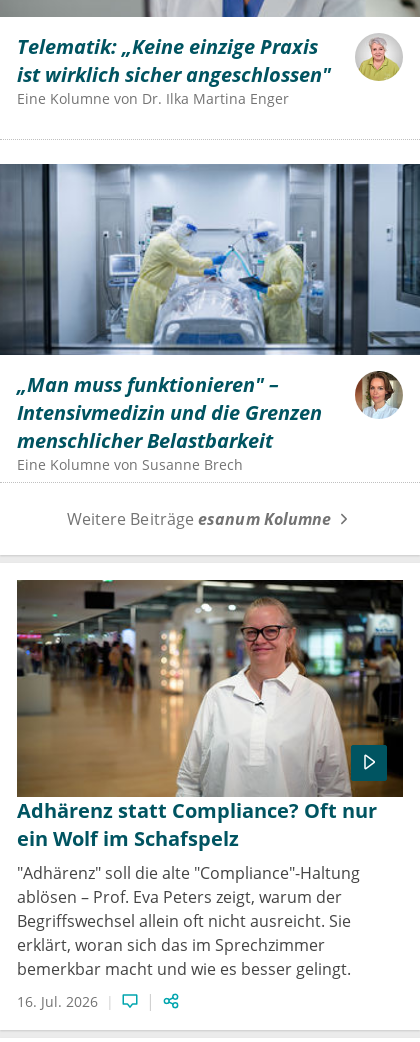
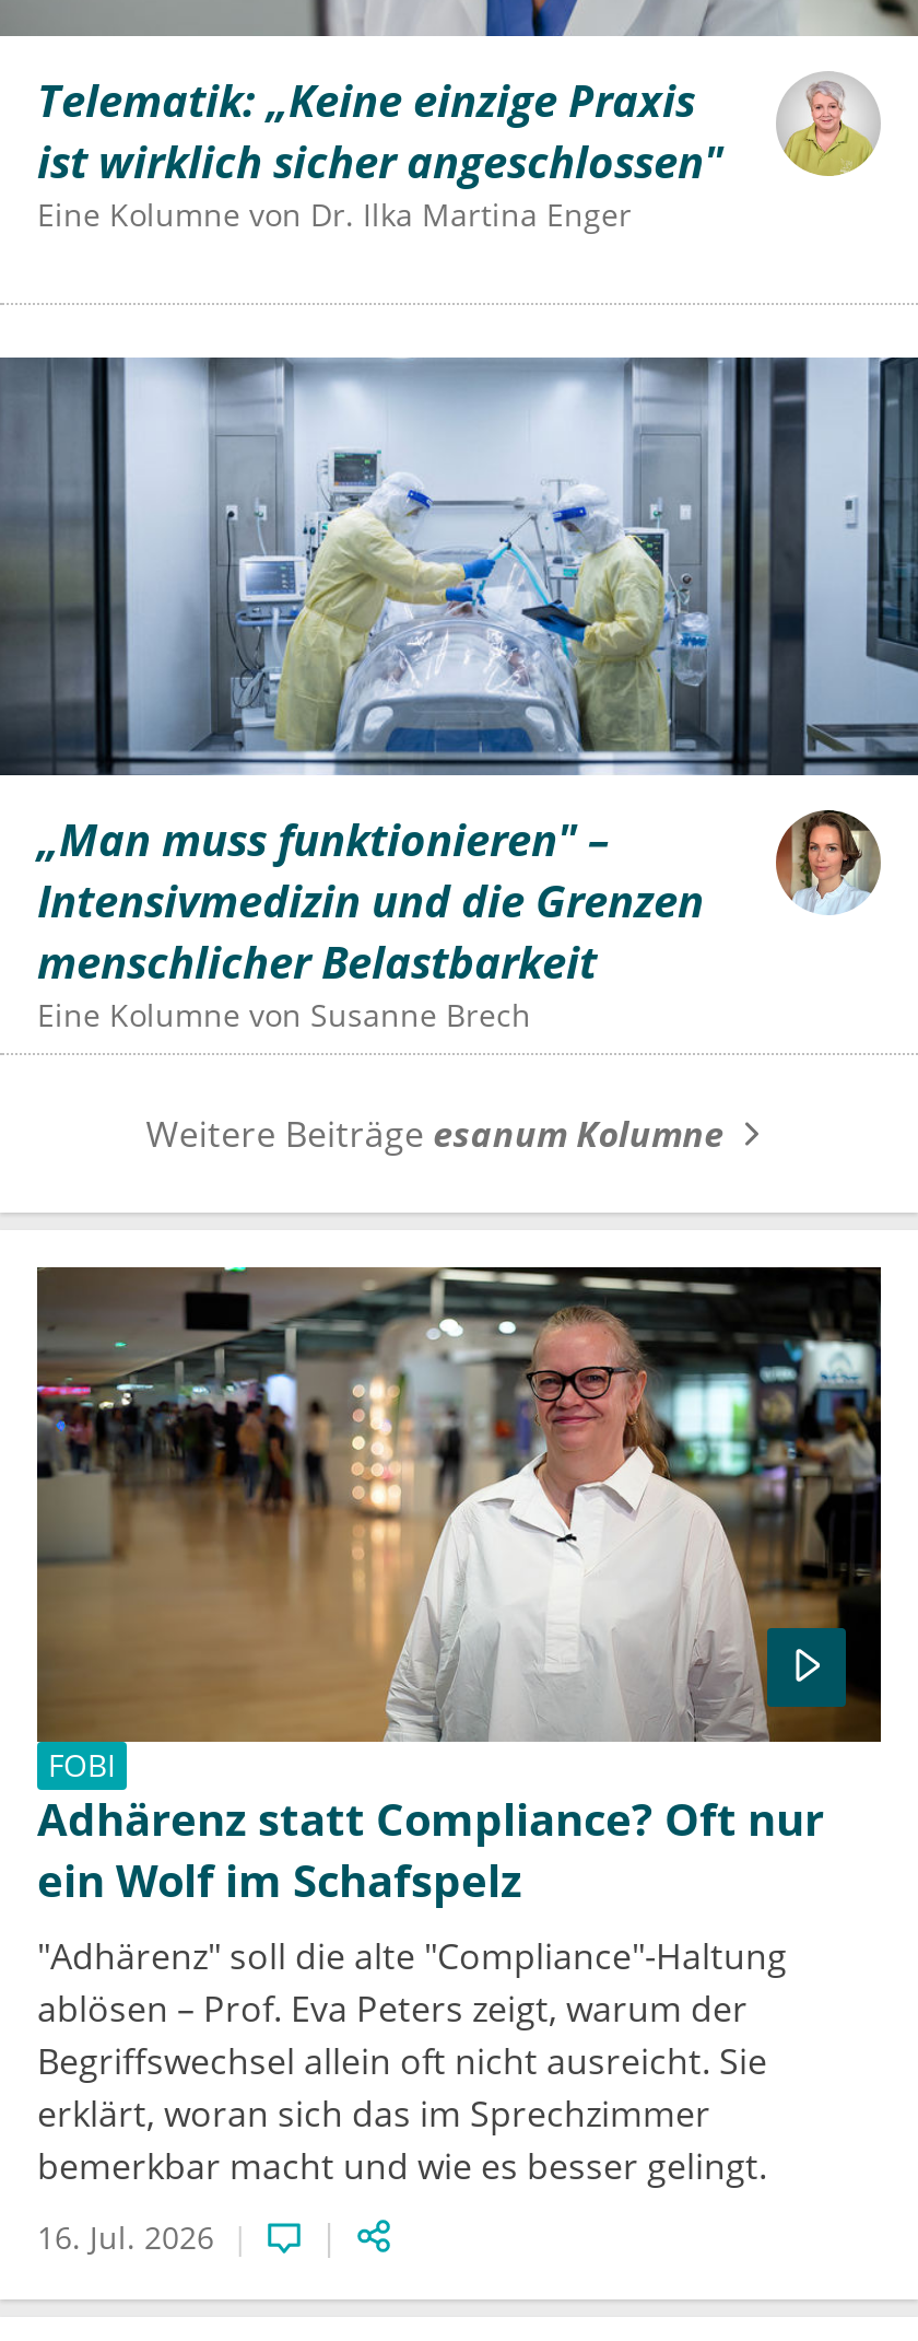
+ FOBI
